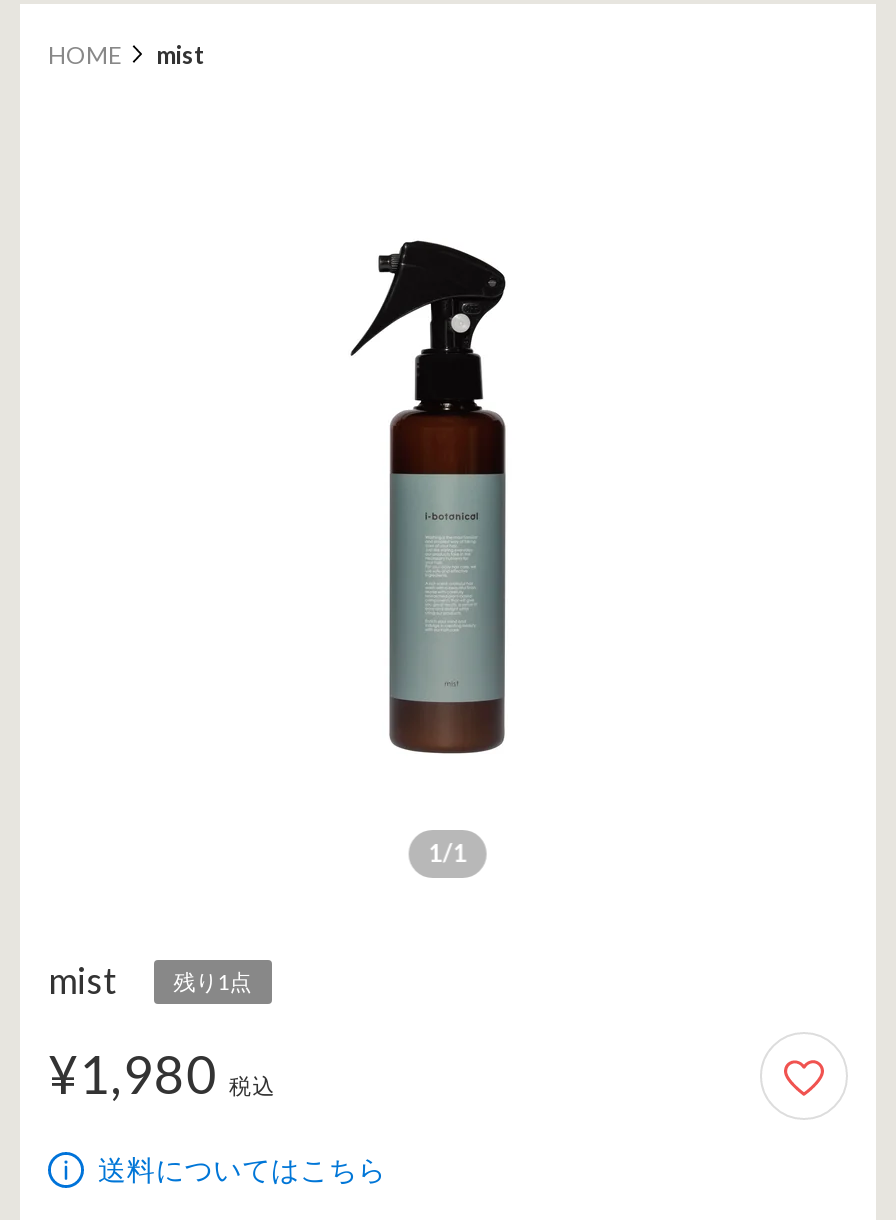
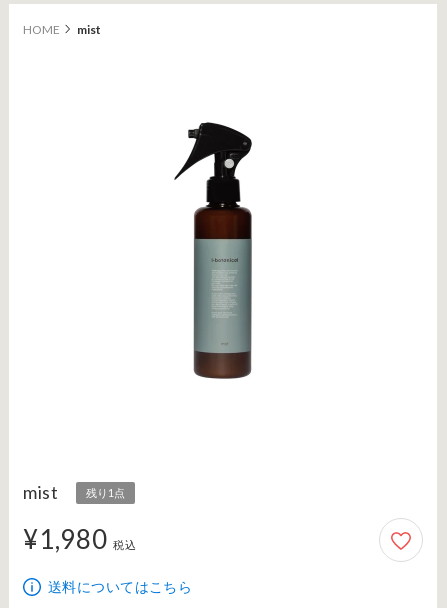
- 1/1
